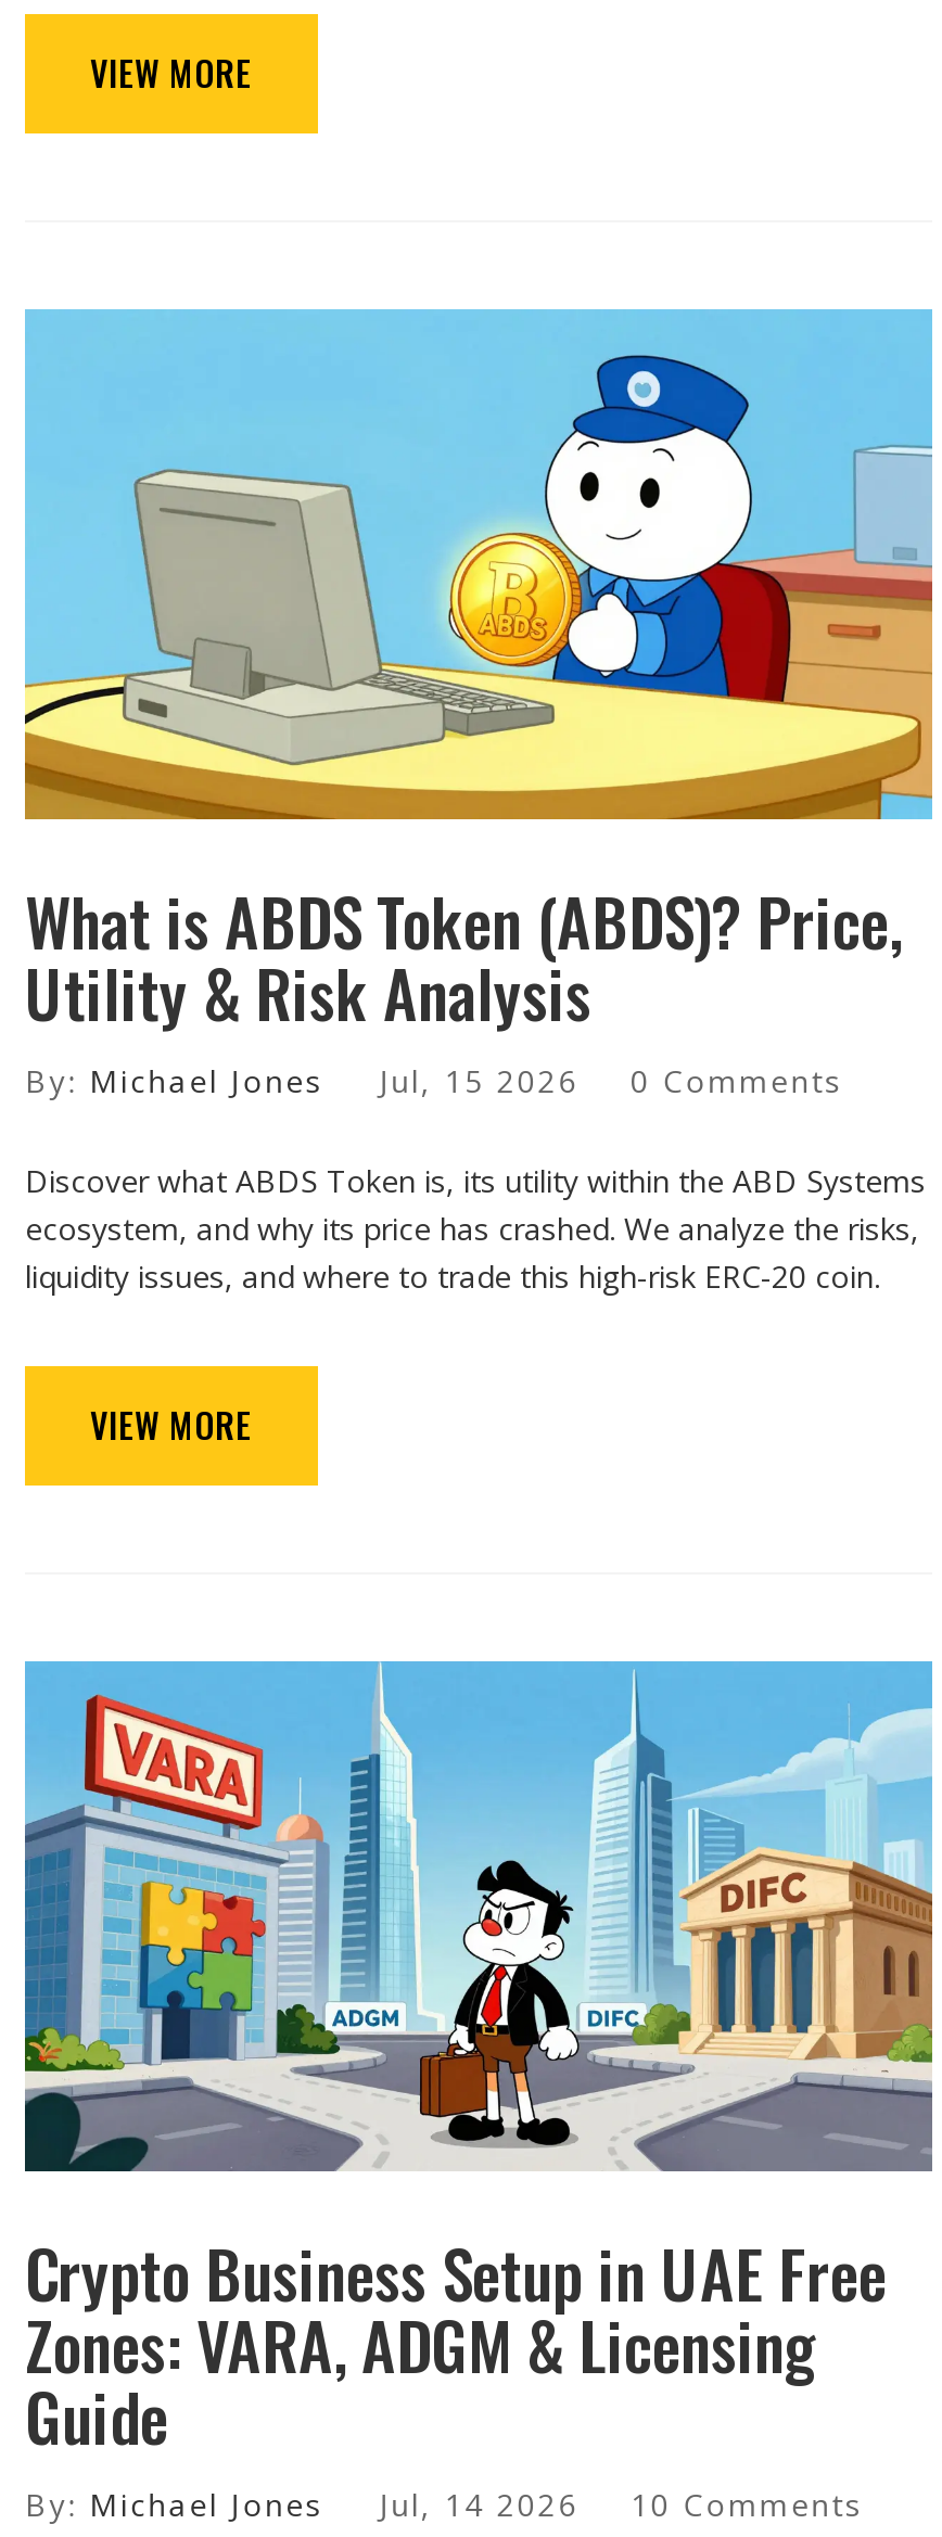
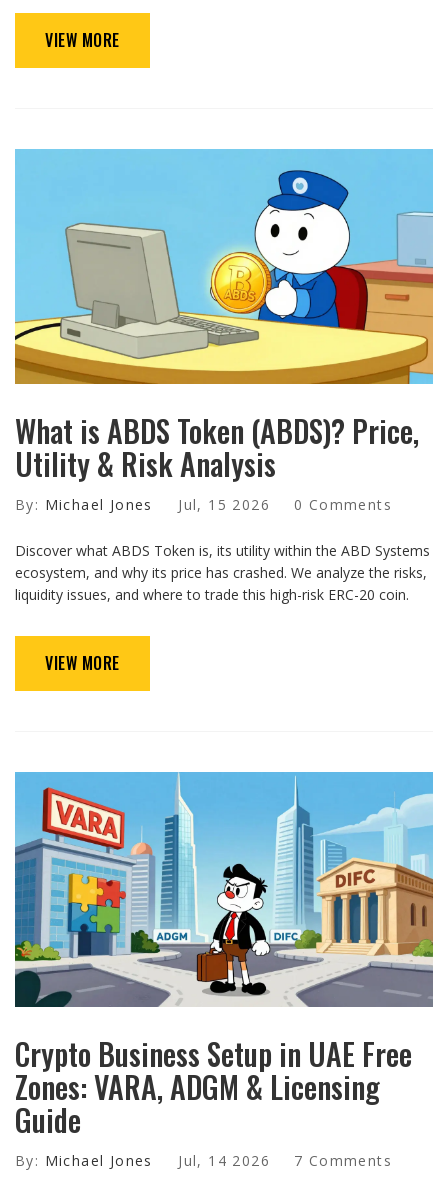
- By: Michael Jones Jul, 14 2026 10 Comments
+ By: Michael Jones Jul, 14 2026 7 Comments
